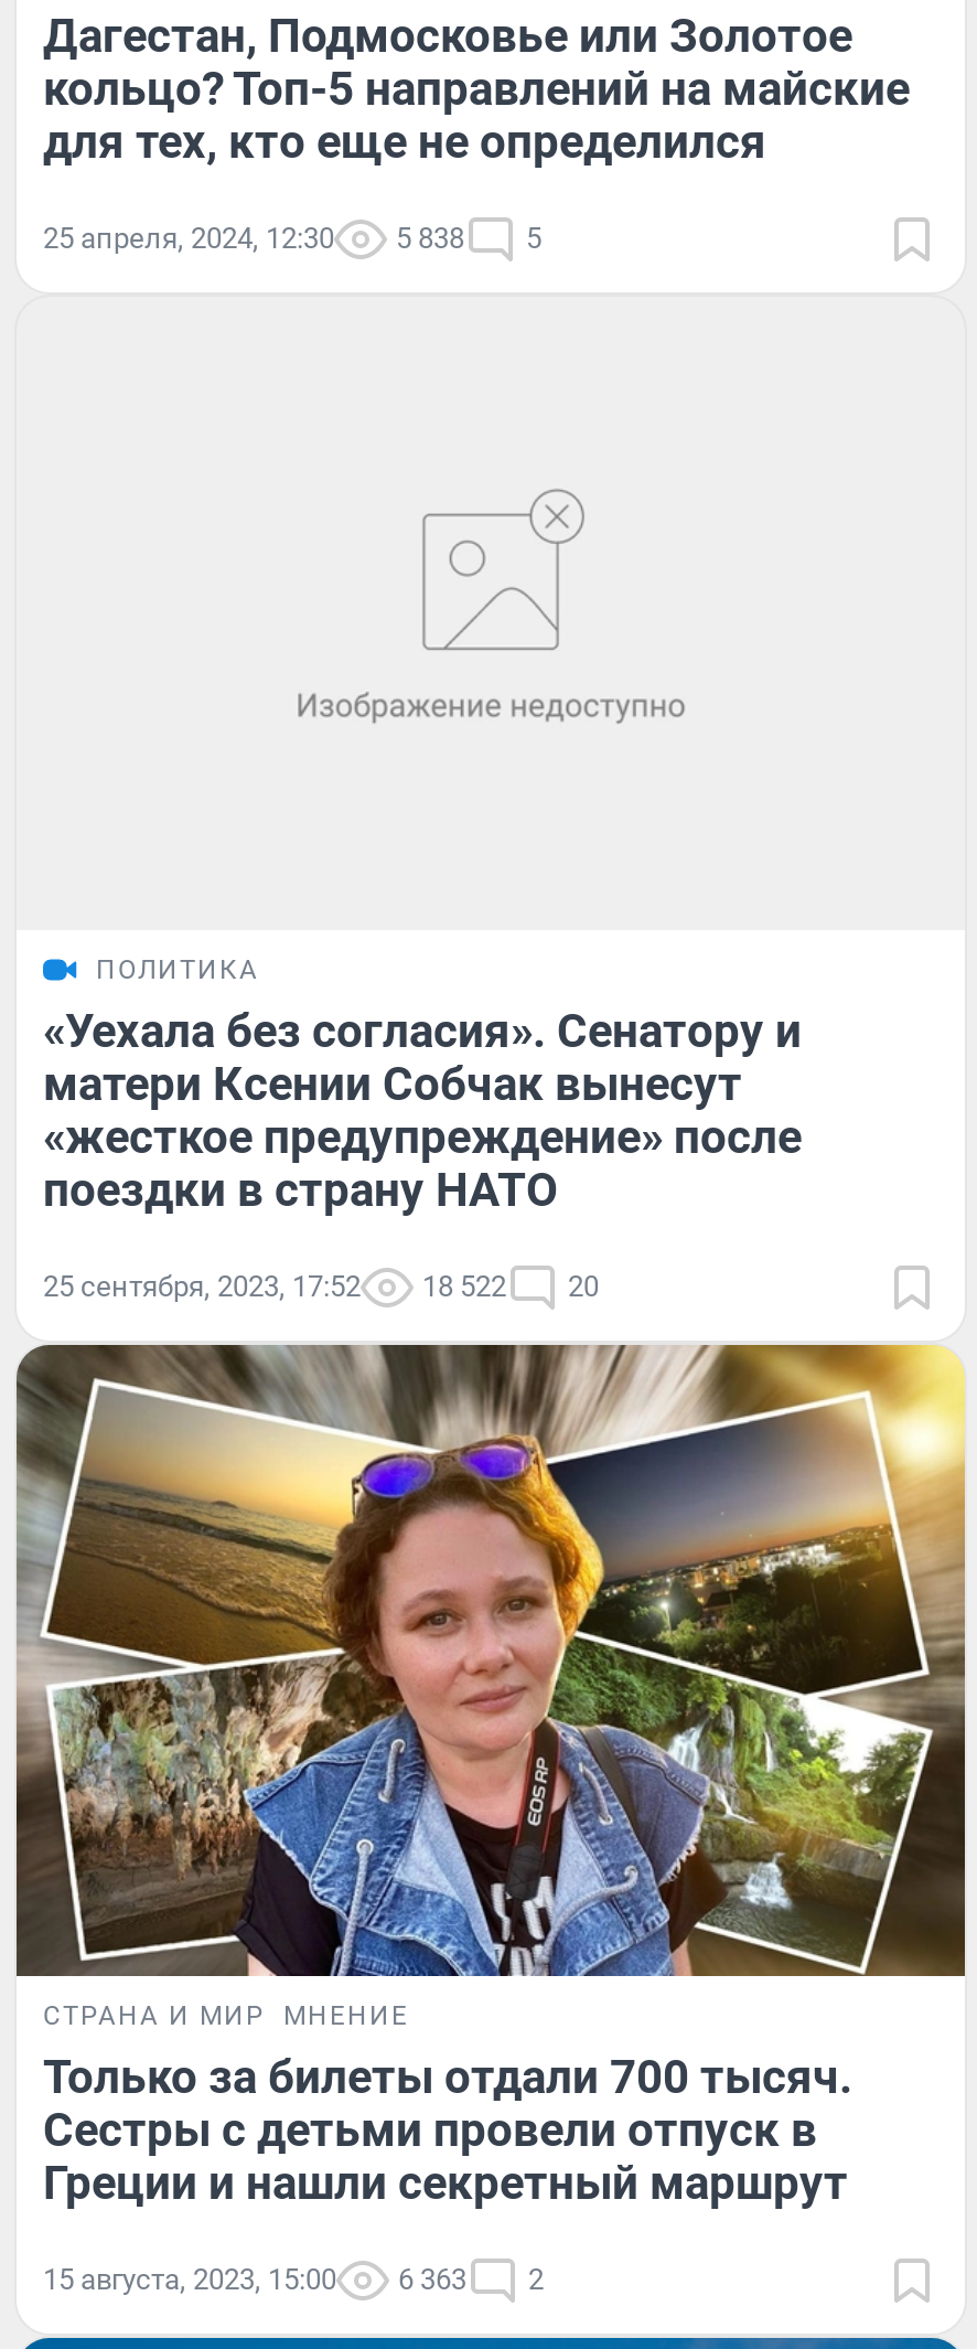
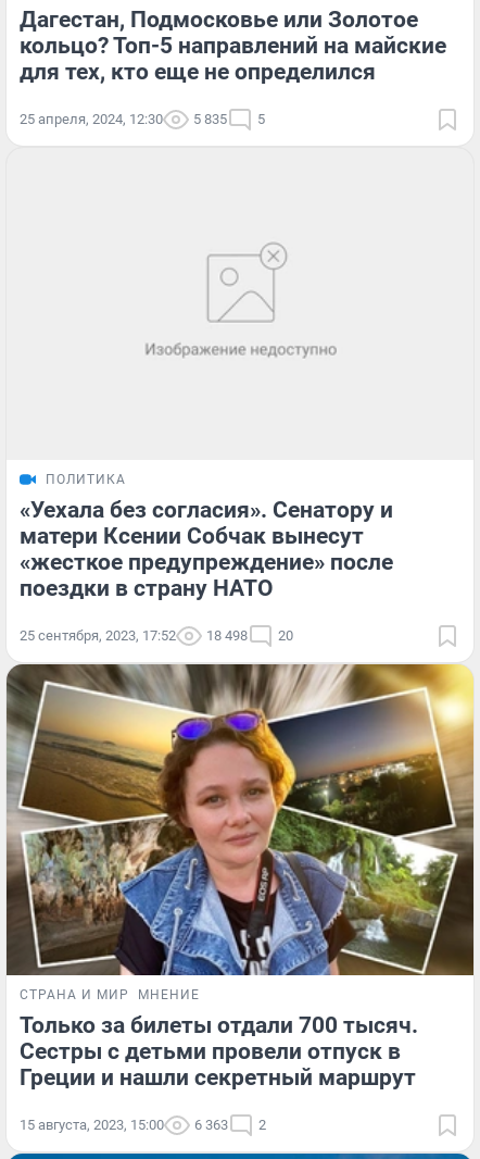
- 25 апреля, 2024, 12:30 5 838 5
+ 25 апреля, 2024, 12:30 5 835 5

- 25 сентября, 2023, 17:52 18 522 20
+ 25 сентября, 2023, 17:52 18 498 20
